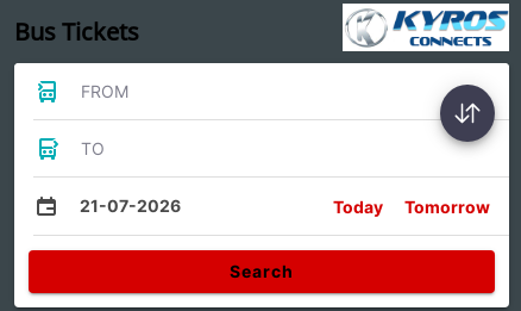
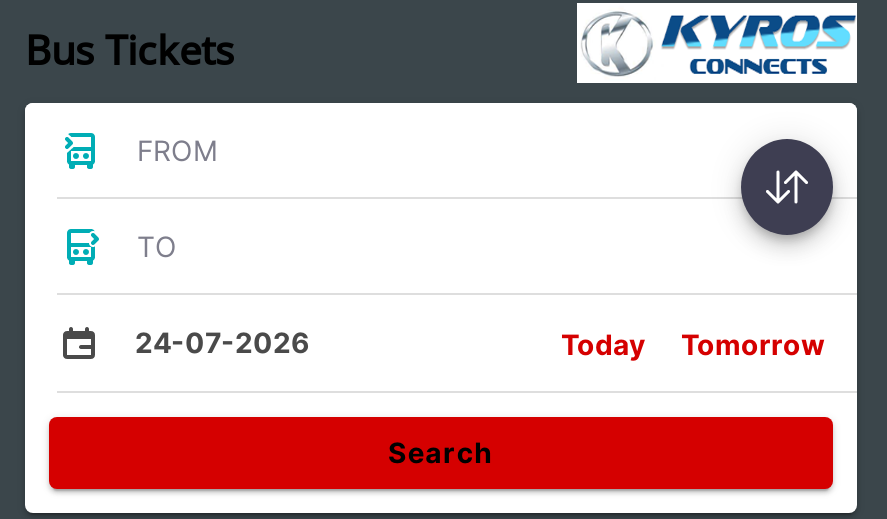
- 21-07-2026
+ 24-07-2026
